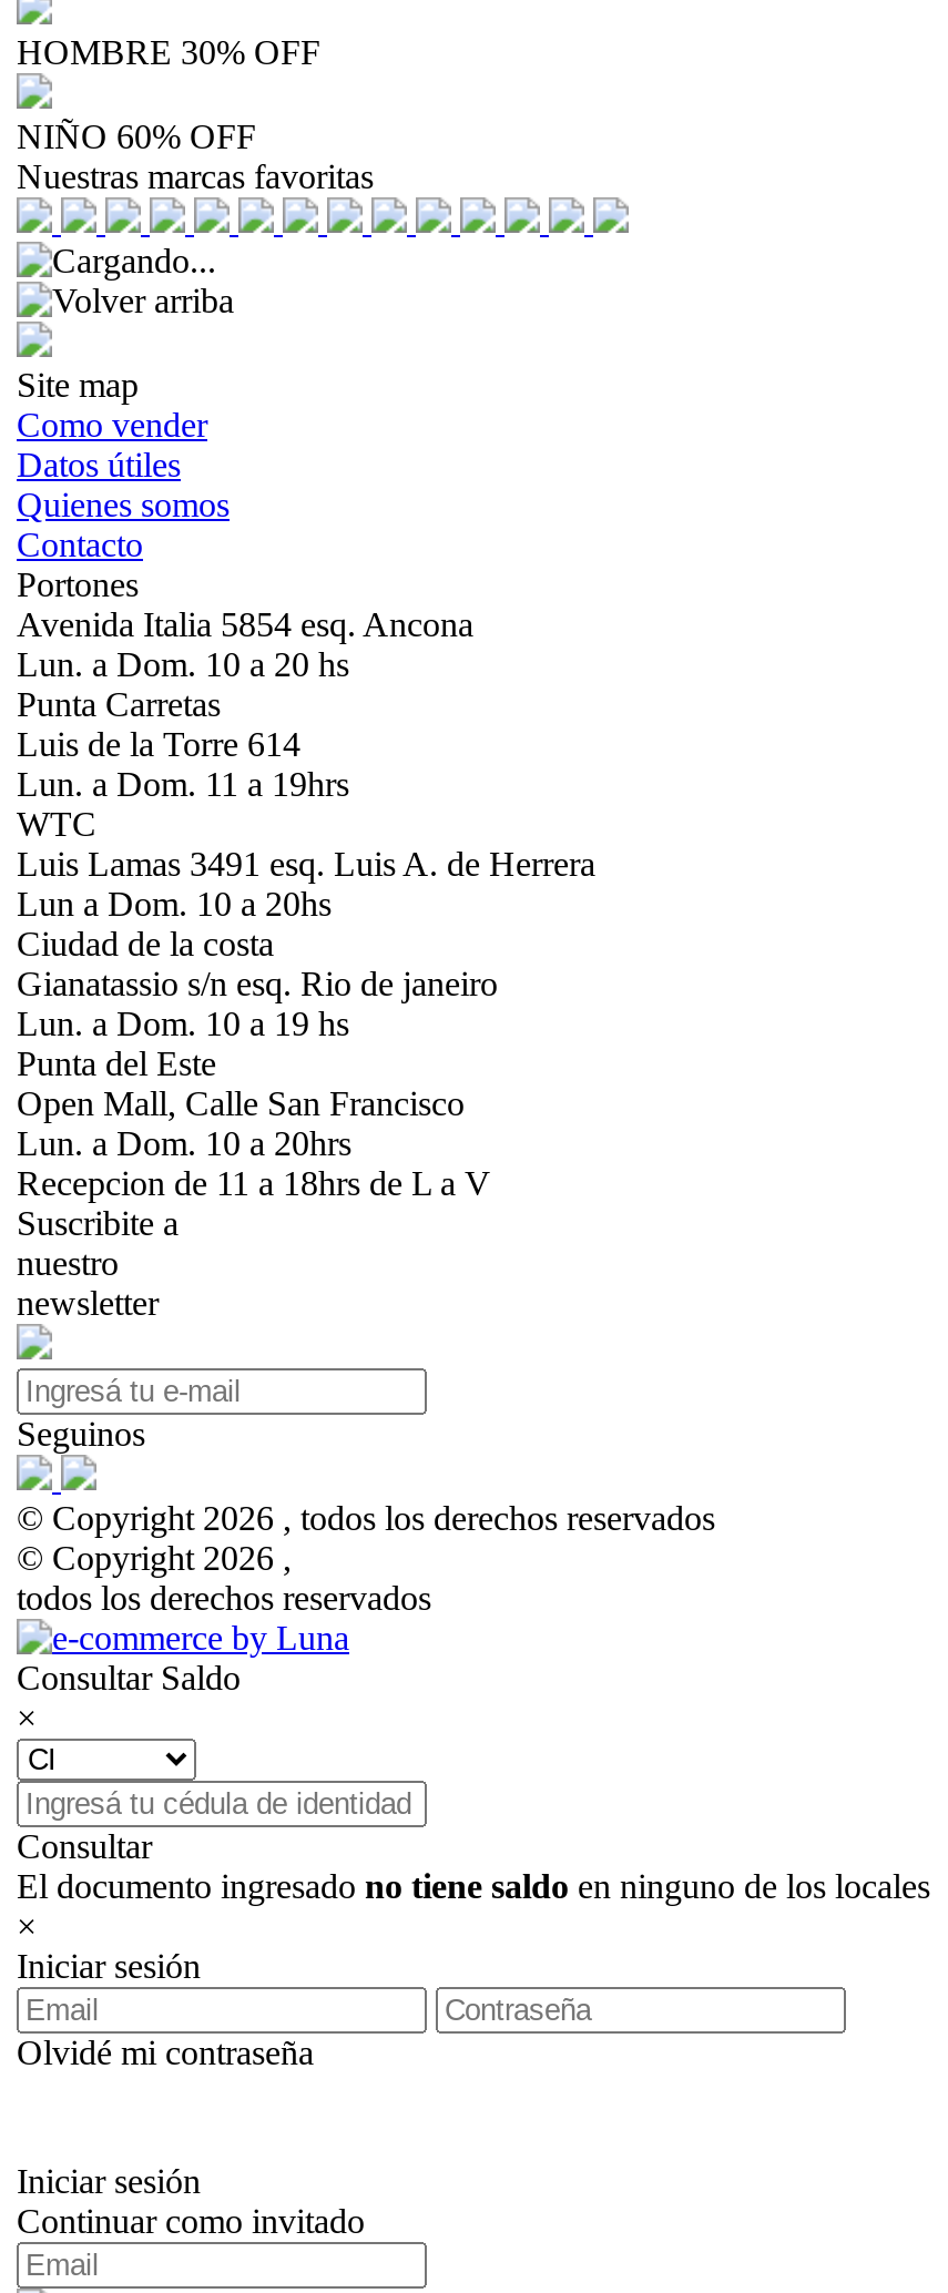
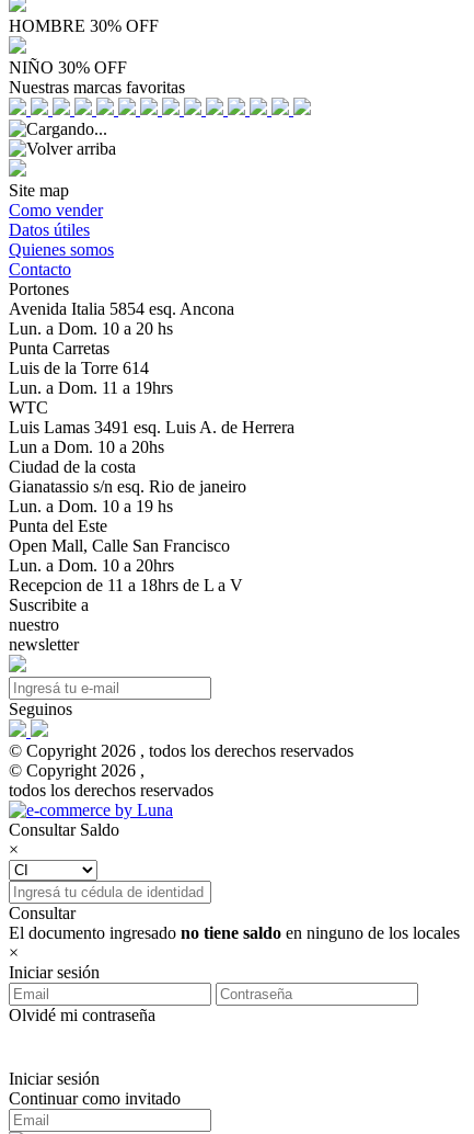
- NIÑO 60% OFF
+ NIÑO 30% OFF
